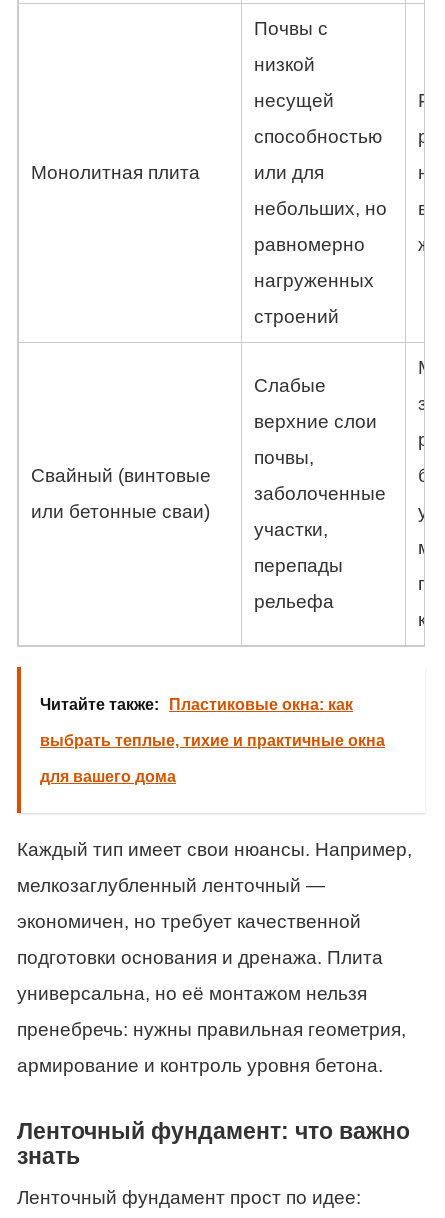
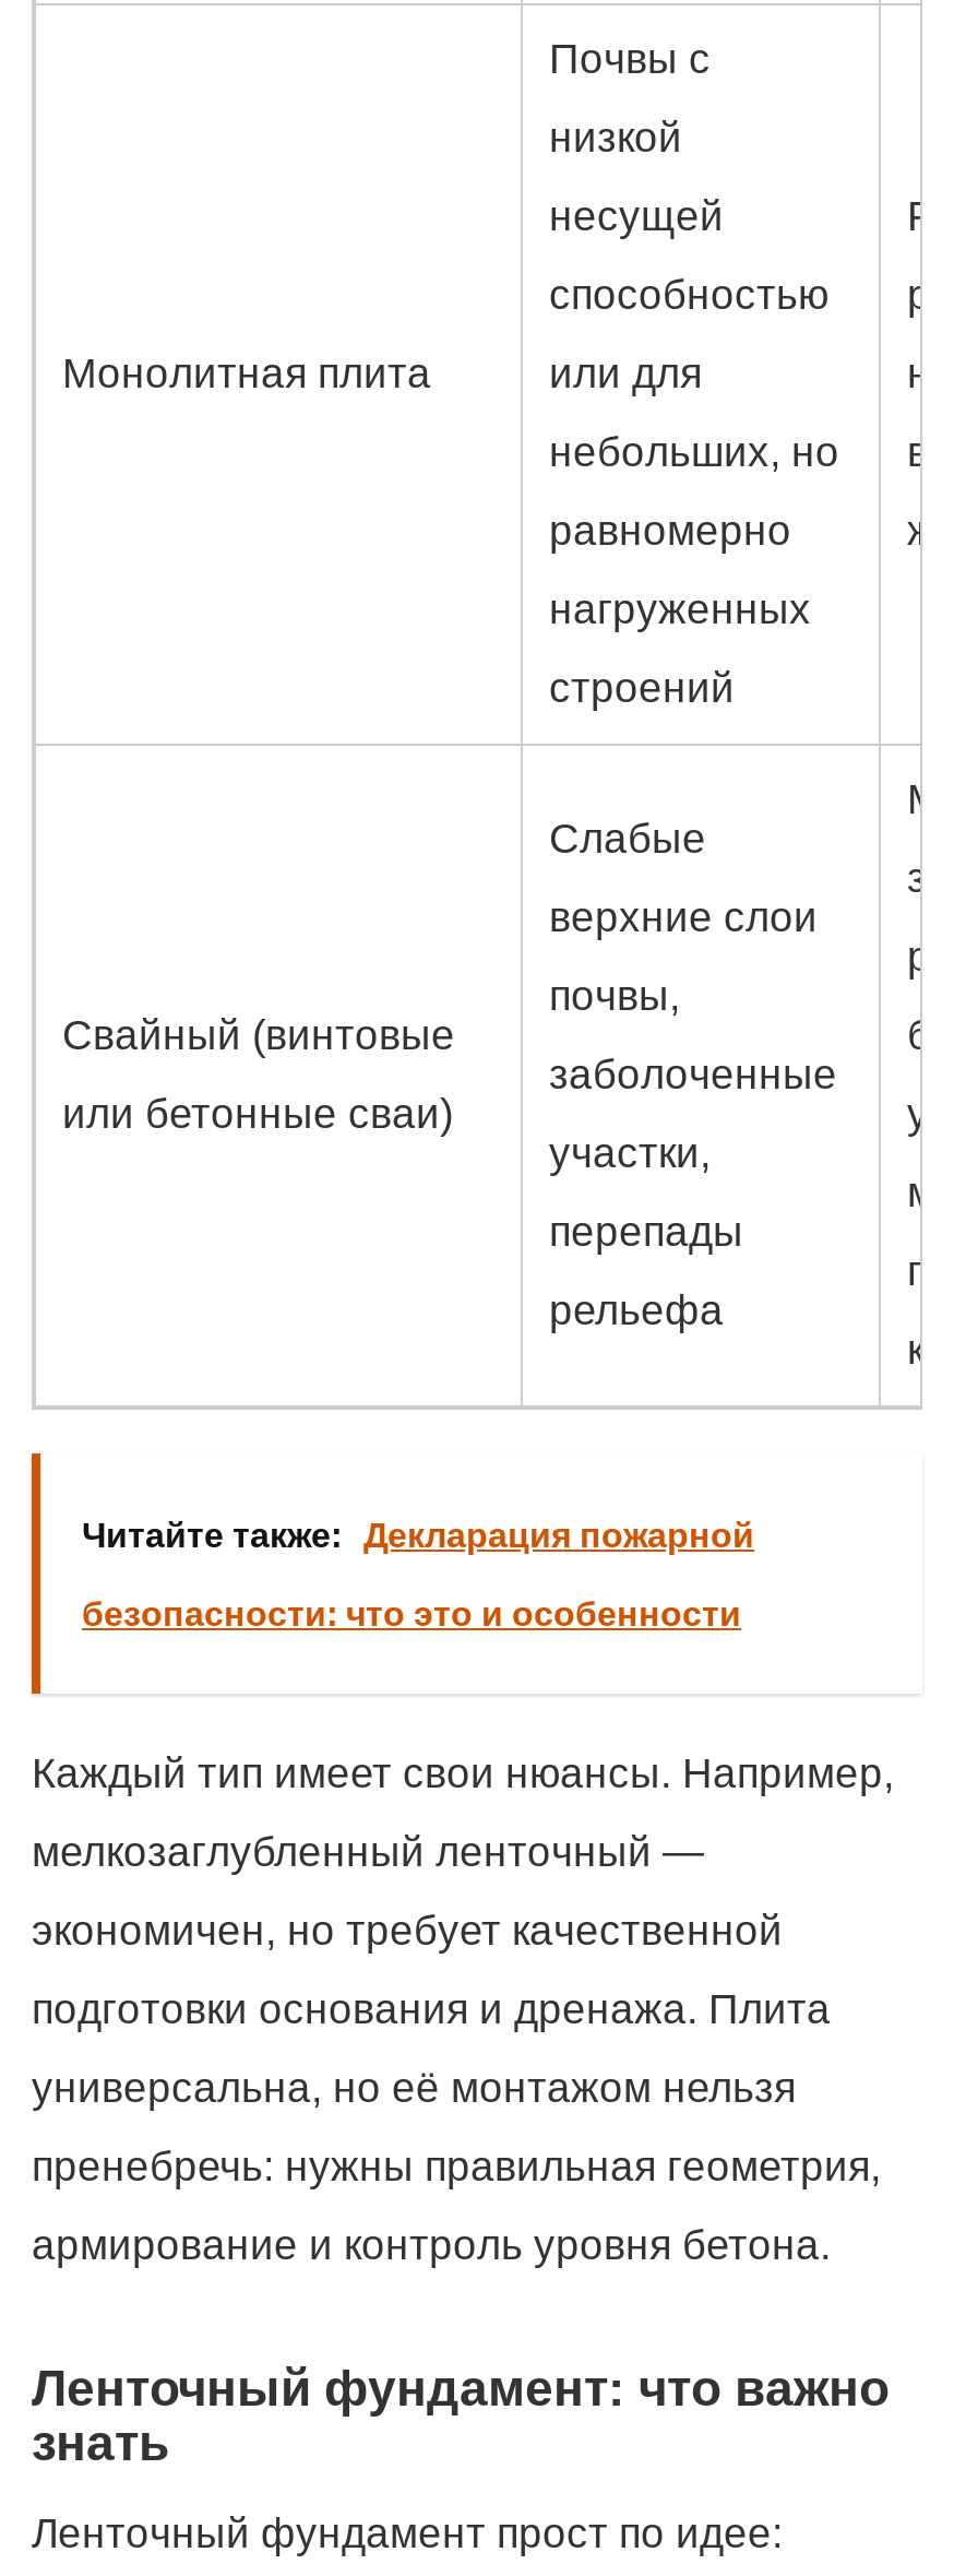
- Читайте также: Пластиковые окна: как
- выбрать теплые, тихие и практичные окна
- для вашего дома
+ Читайте также: Декларация пожарной
+ безопасности: что это и особенности
